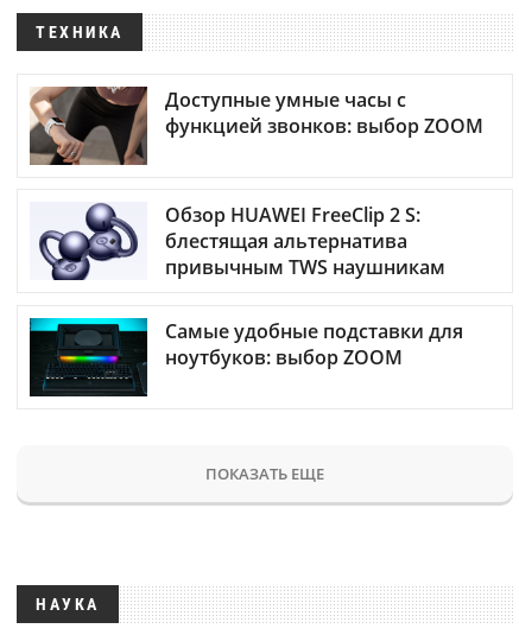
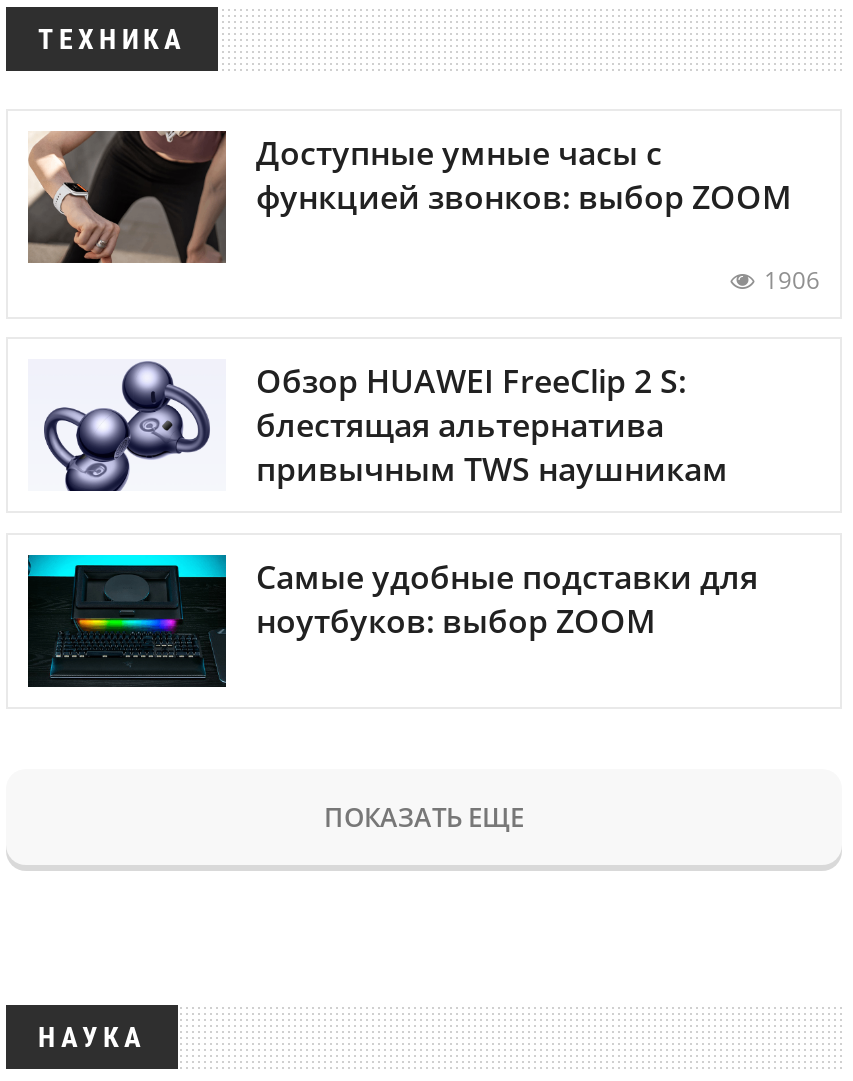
+ 1906
